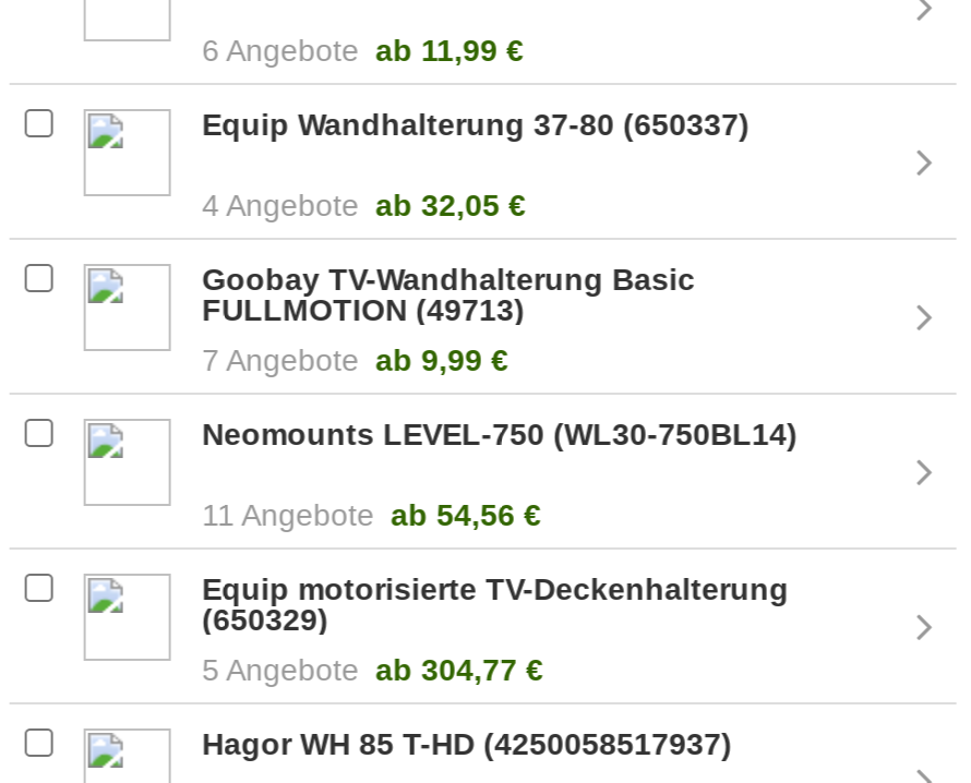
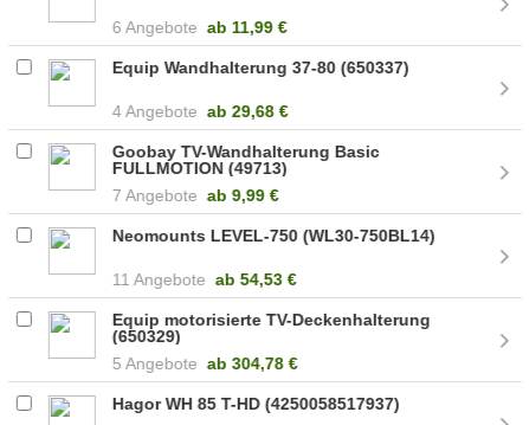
- 4 Angebote ab 32,05 €
+ 4 Angebote ab 29,68 €

- 11 Angebote ab 54,56 €
+ 11 Angebote ab 54,53 €

- 5 Angebote ab 304,77 €
+ 5 Angebote ab 304,78 €
